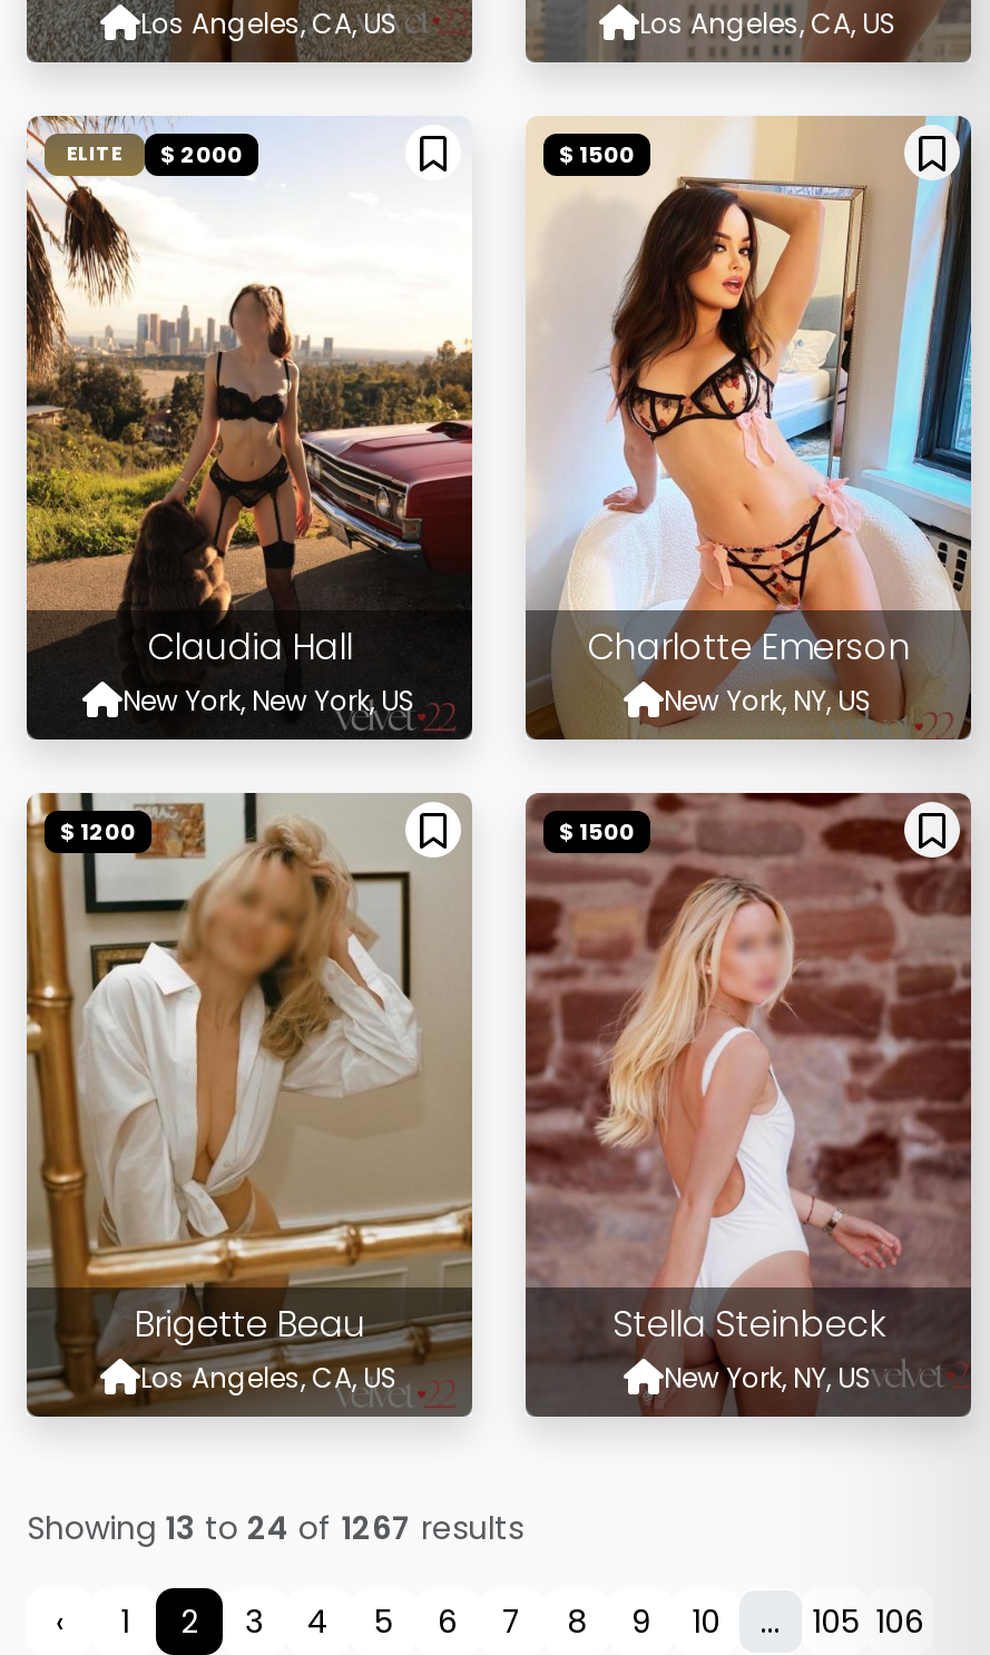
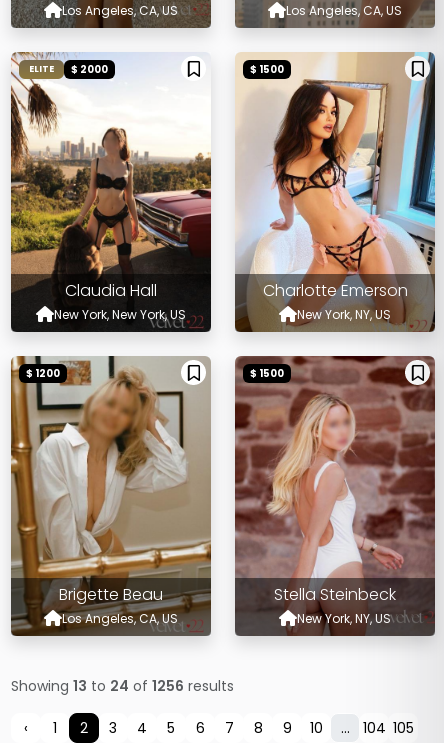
- Showing 13 to 24 of 1267 results
+ Showing 13 to 24 of 1256 results

- 105 106
+ 104 105
